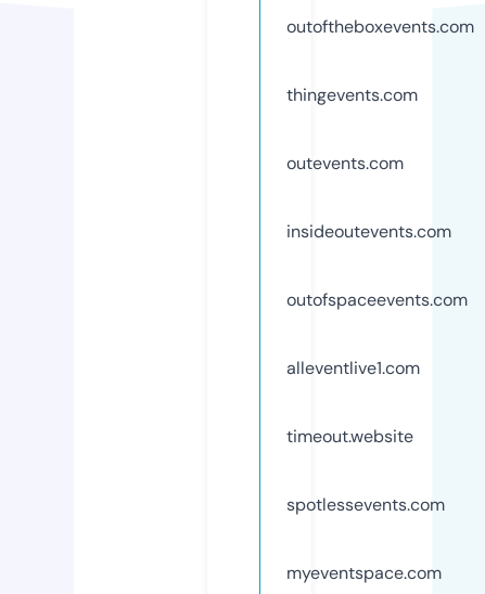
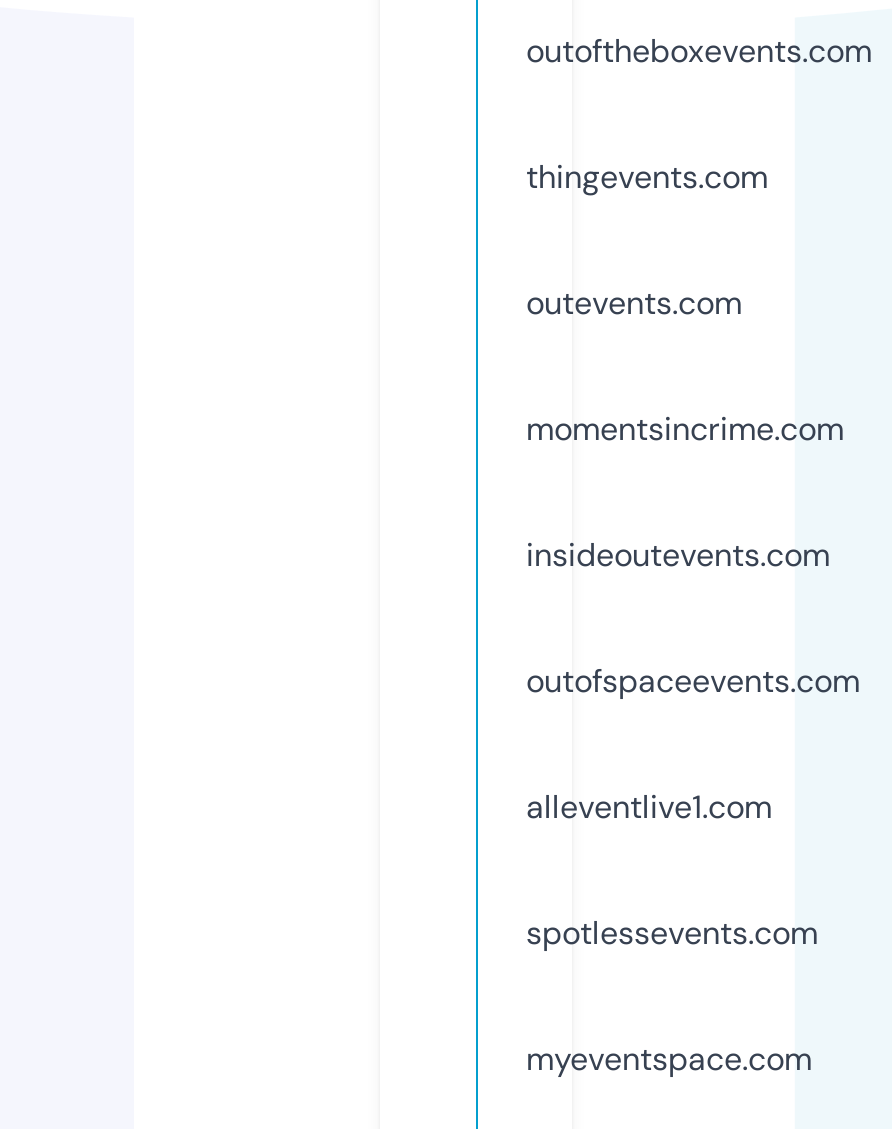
+ momentsincrime.com

moved down: insideoutevents.com | outofspaceevents.com

- timeout.website
